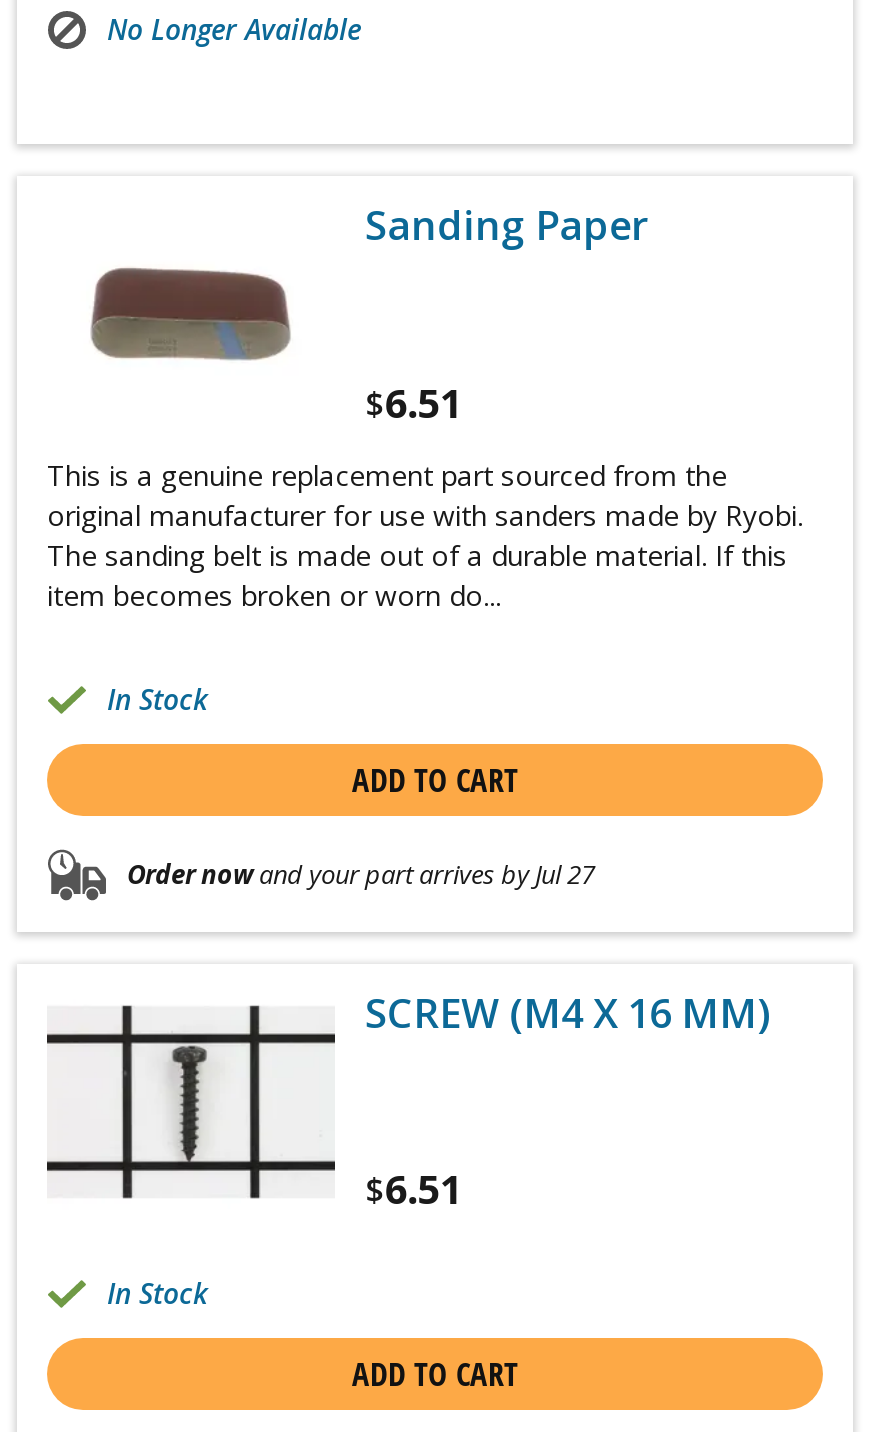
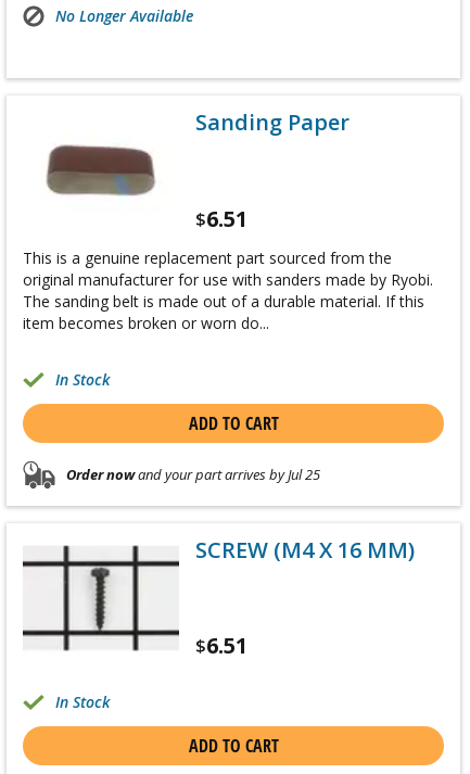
- Order nowand your part arrives by Jul 27
+ Order nowand your part arrives by Jul 25
